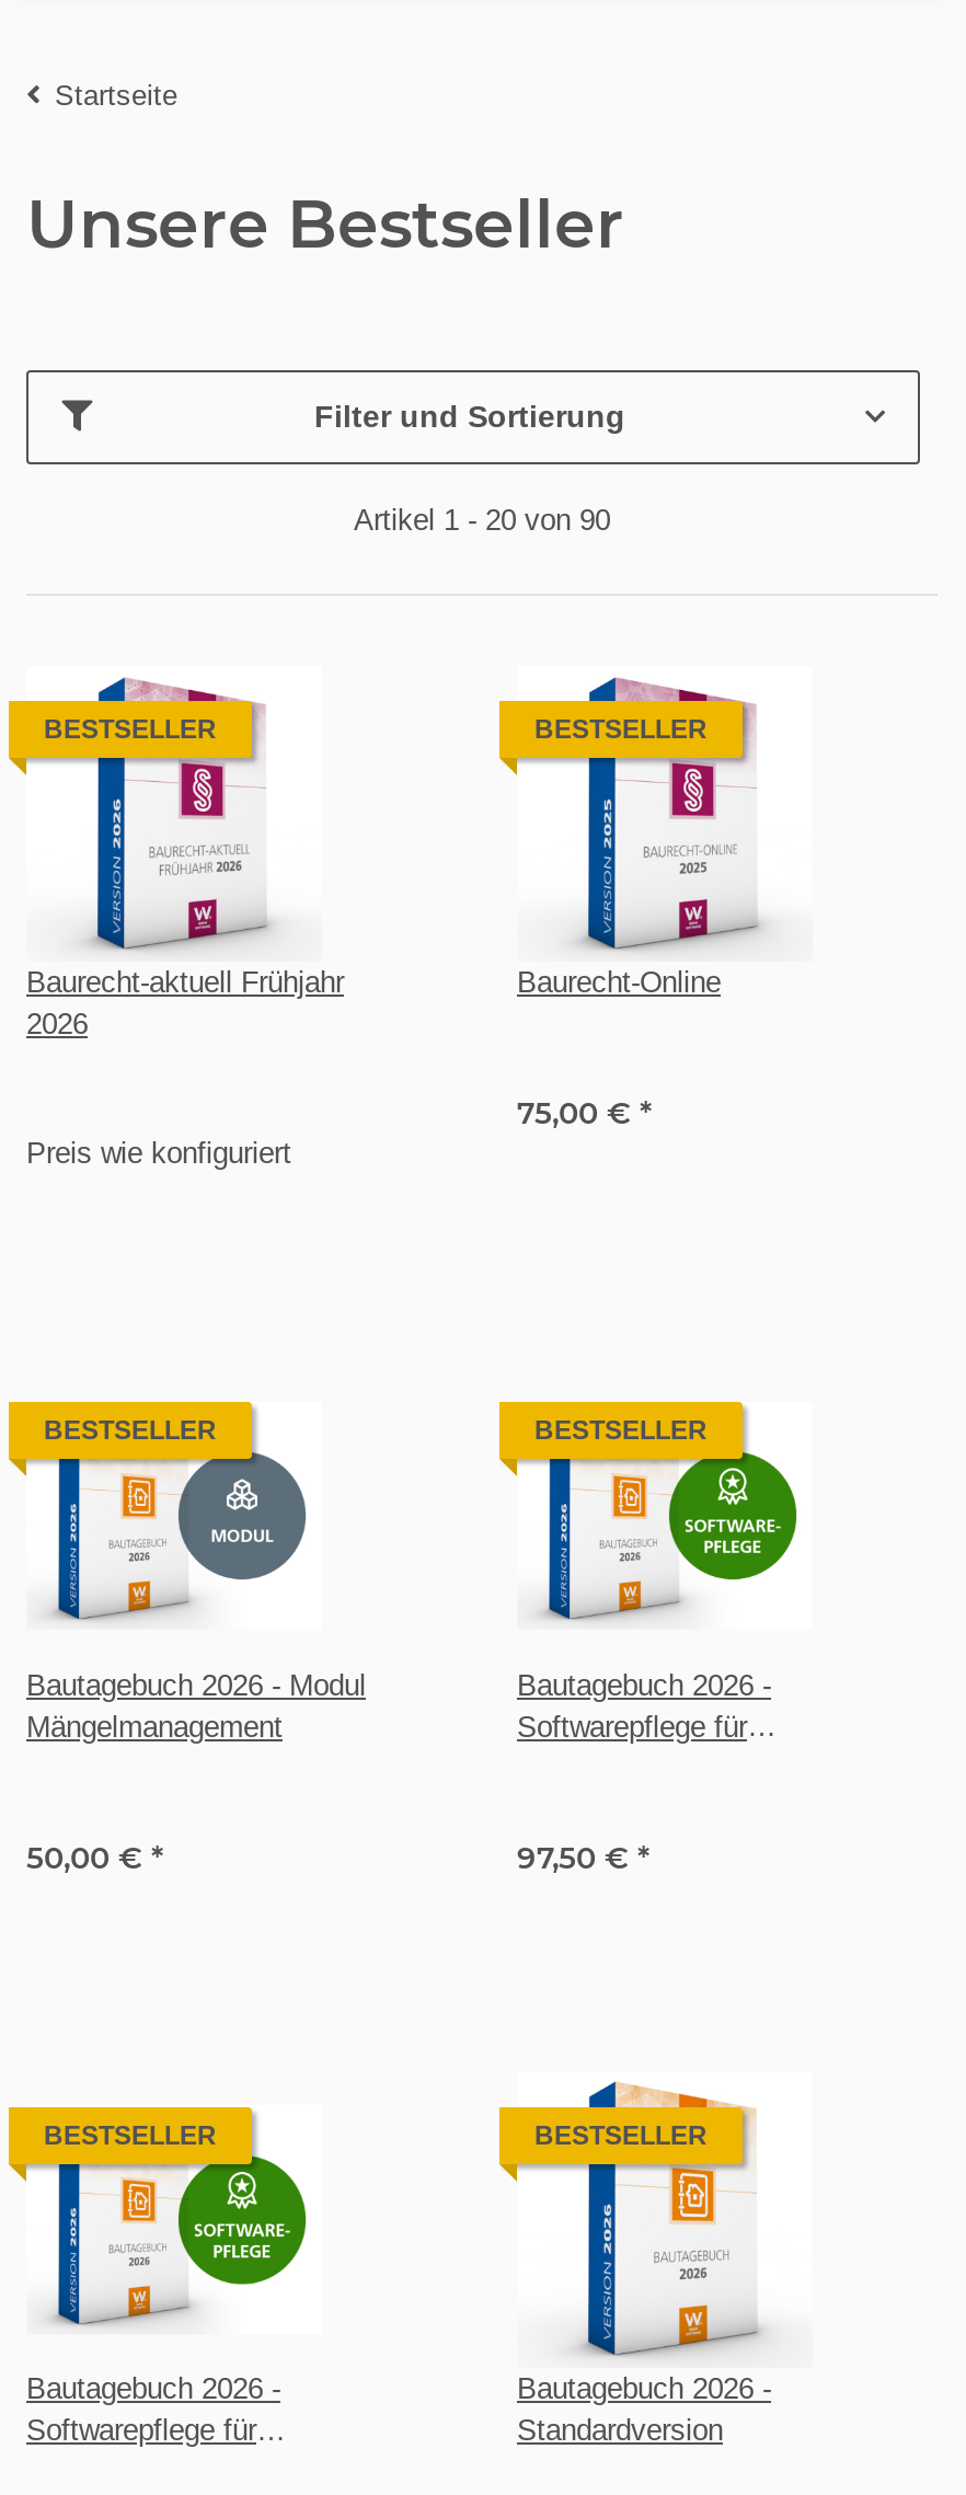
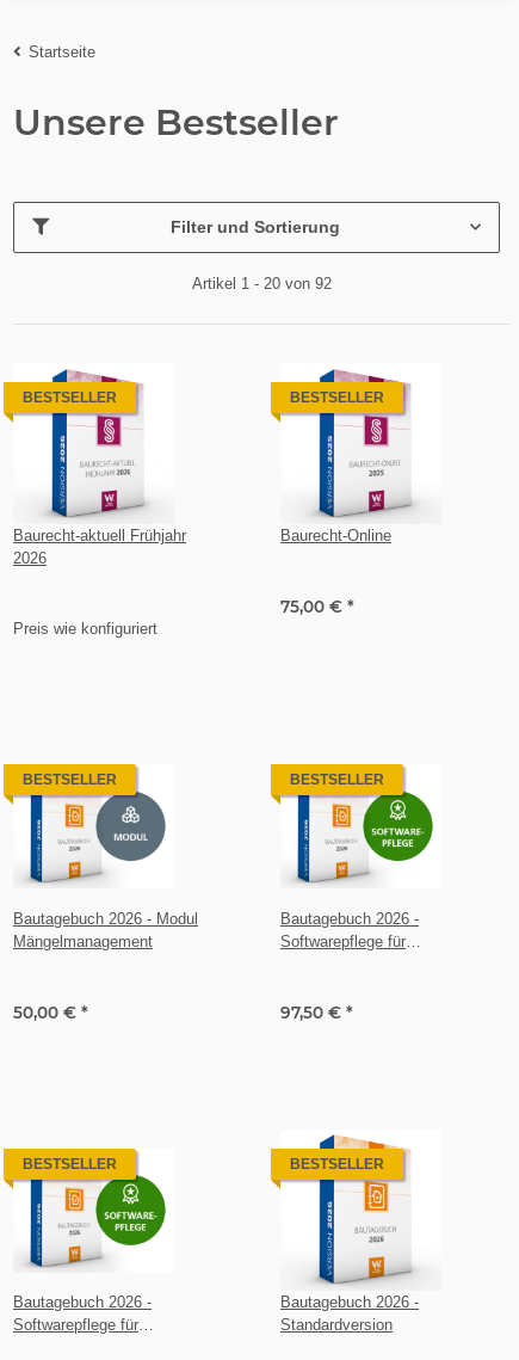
- Artikel 1 - 20 von 90
+ Artikel 1 - 20 von 92
